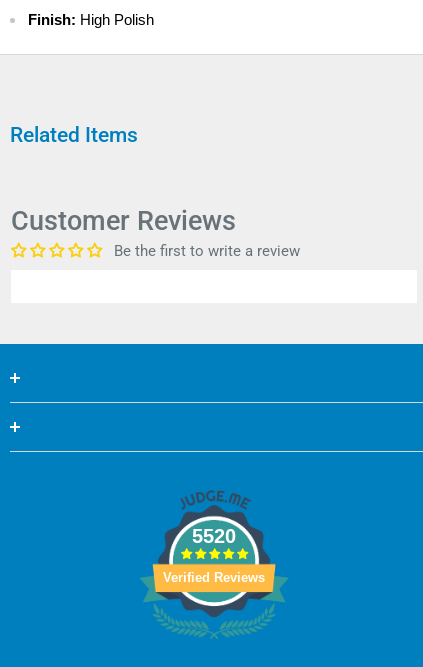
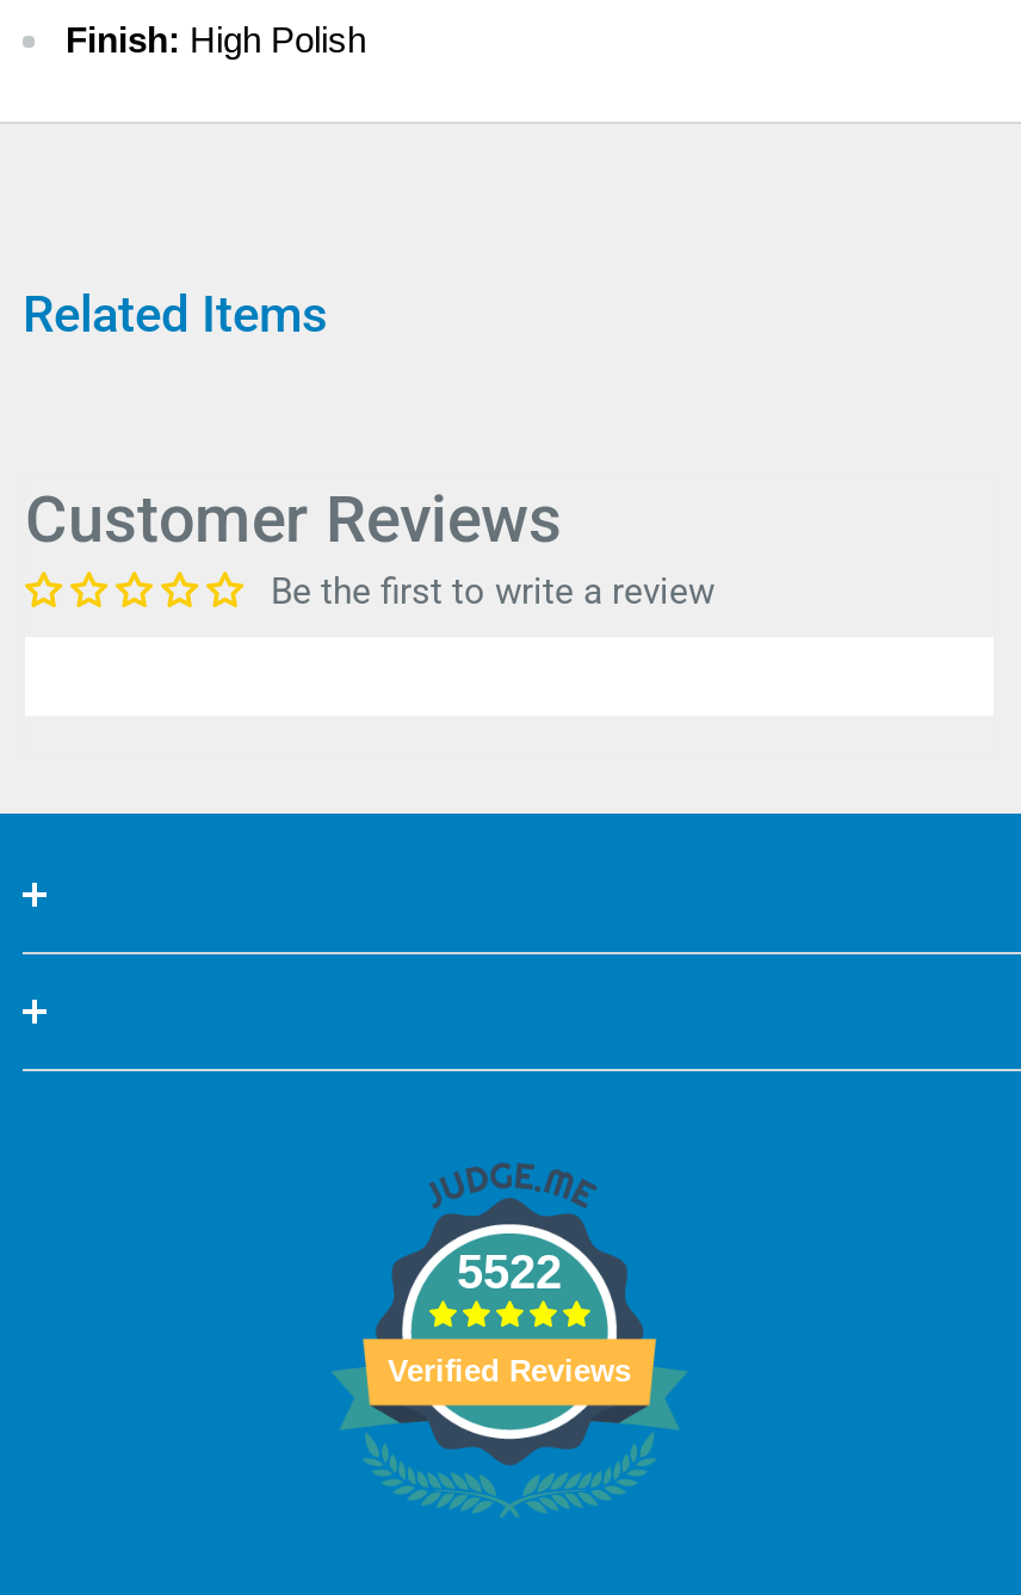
- 5520
+ 5522
